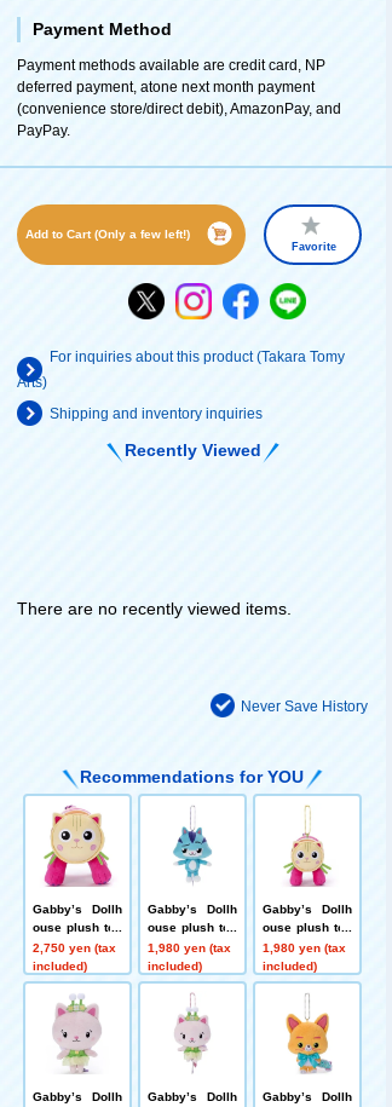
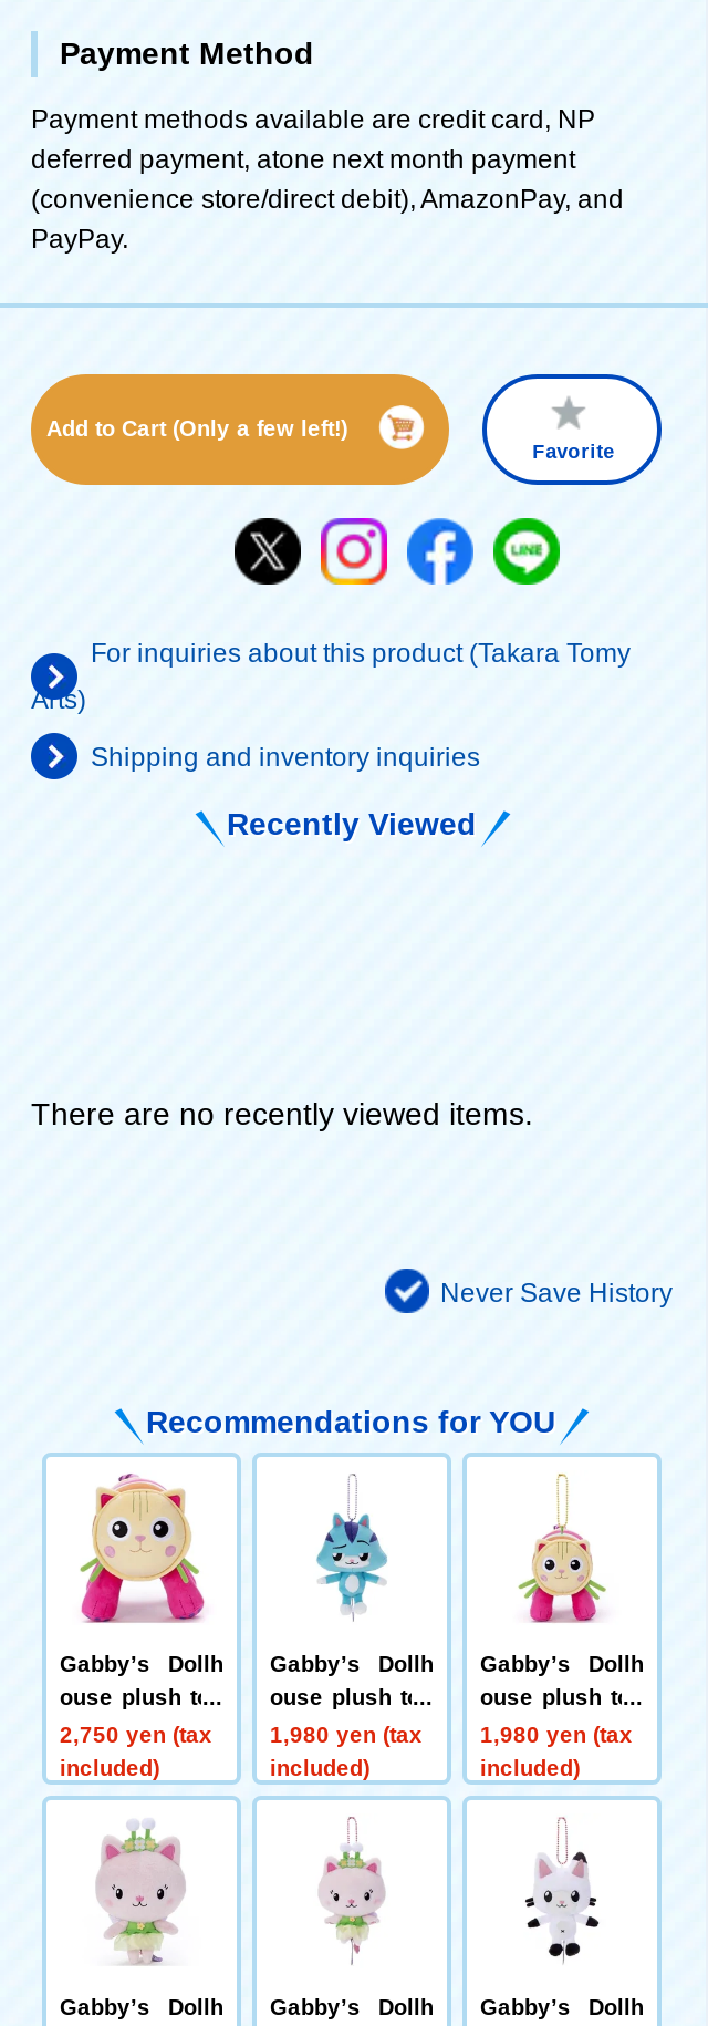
- [image]
+ [image]
